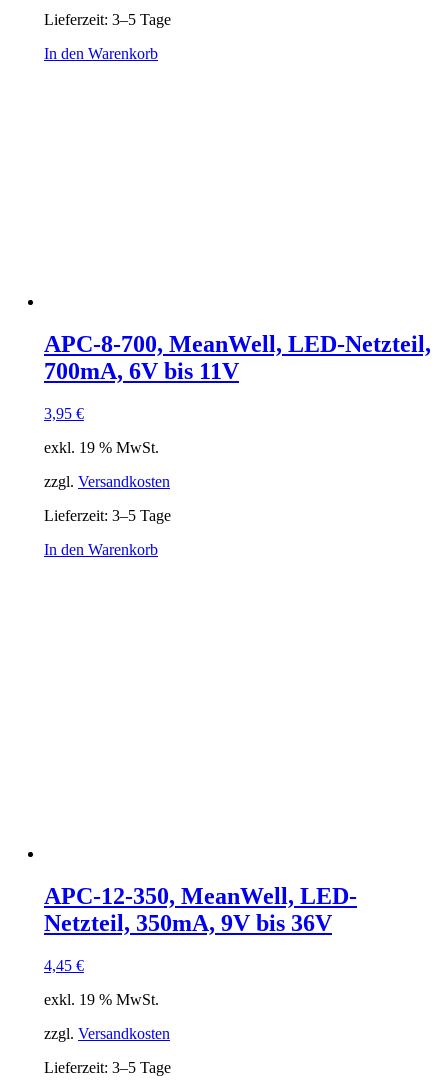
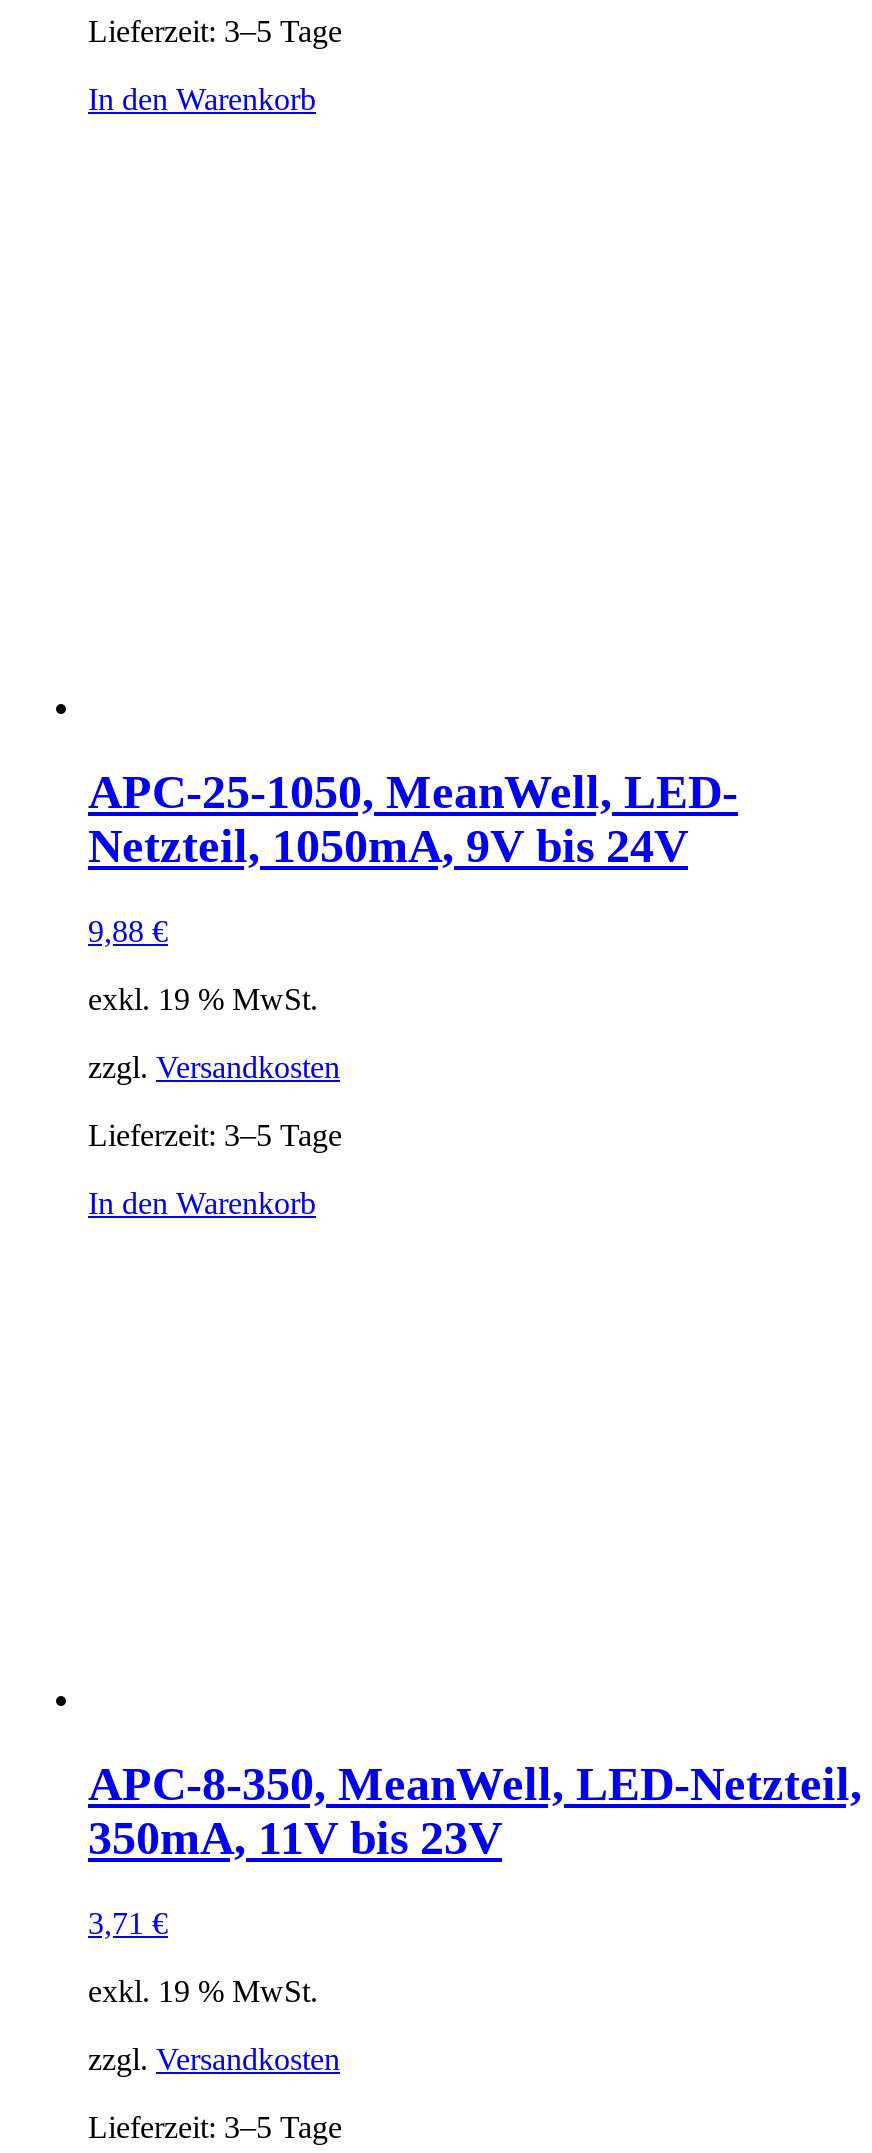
- APC-8-700, MeanWell, LED-Netzteil,
- 700mA, 6V bis 11V
+ APC-25-1050, MeanWell, LED-
+ Netzteil, 1050mA, 9V bis 24V

- 3,95 €
+ 9,88 €

moved down: exkl. 19 % MwSt. | zzgl. Versandkosten | Lieferzeit: 3–5 Tage | In den Warenkorb

- APC-12-350, MeanWell, LED-
- Netzteil, 350mA, 9V bis 36V
+ APC-8-350, MeanWell, LED-Netzteil,
+ 350mA, 11V bis 23V

- 4,45 €
+ 3,71 €
